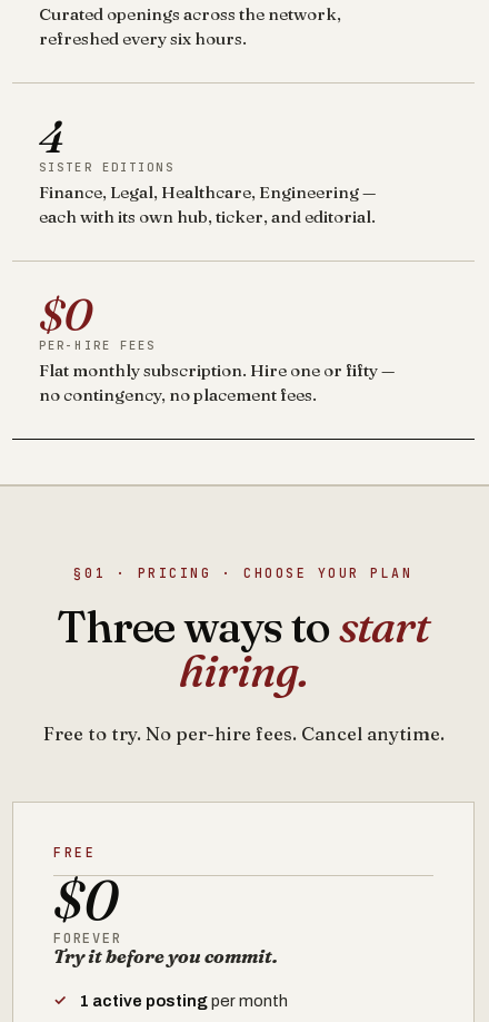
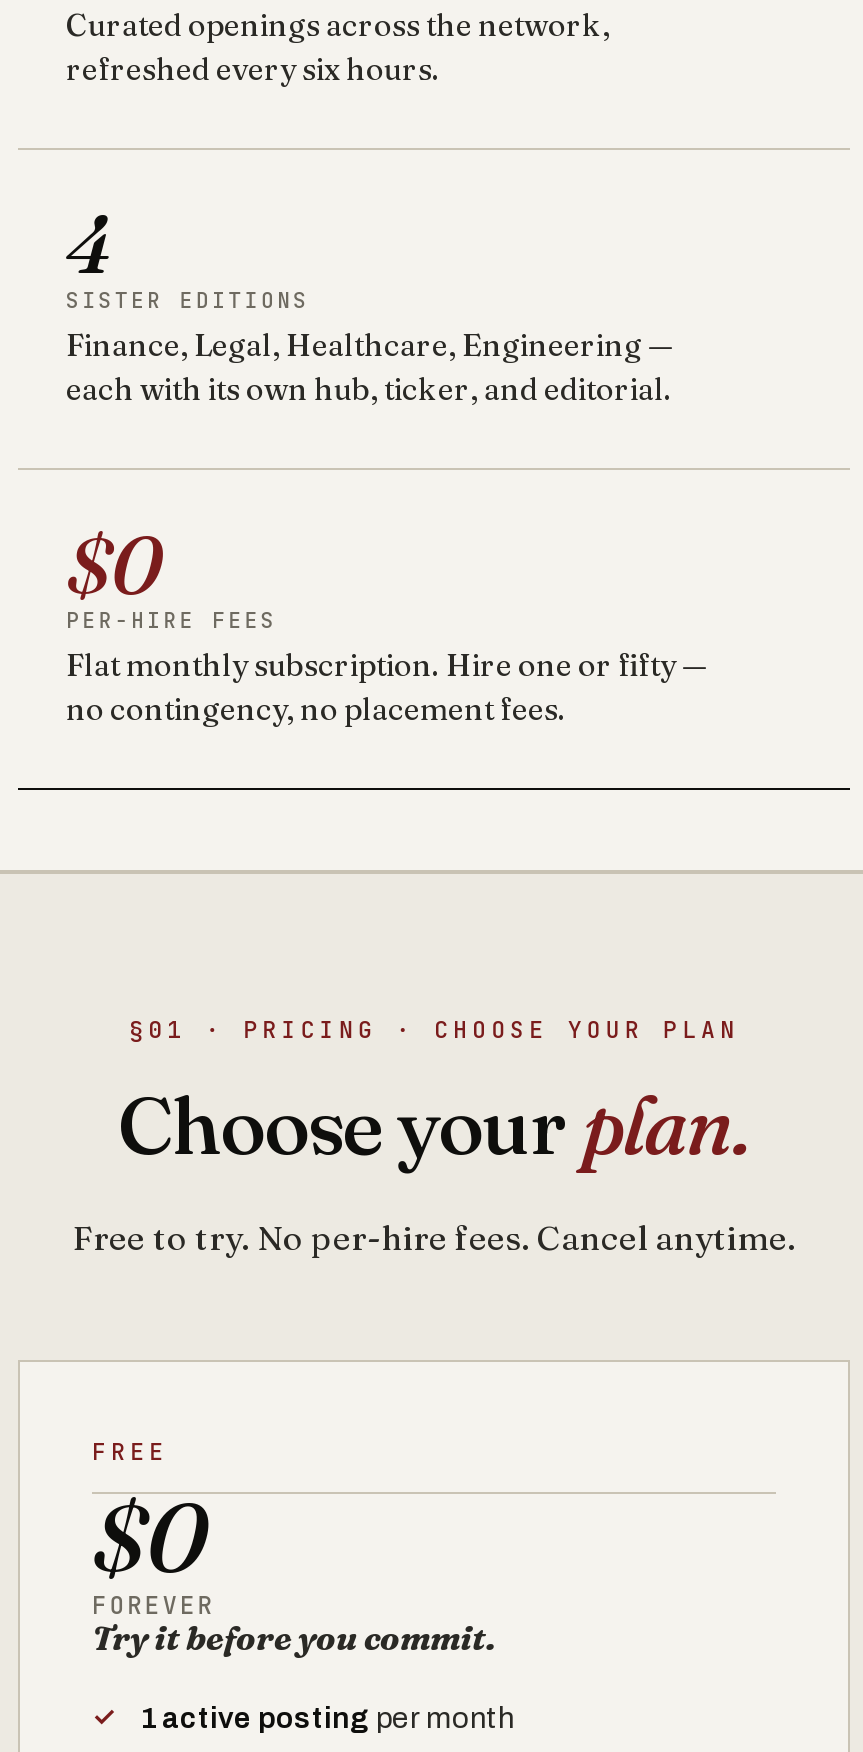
- Three ways to start
- hiring.
+ Choose your plan.
